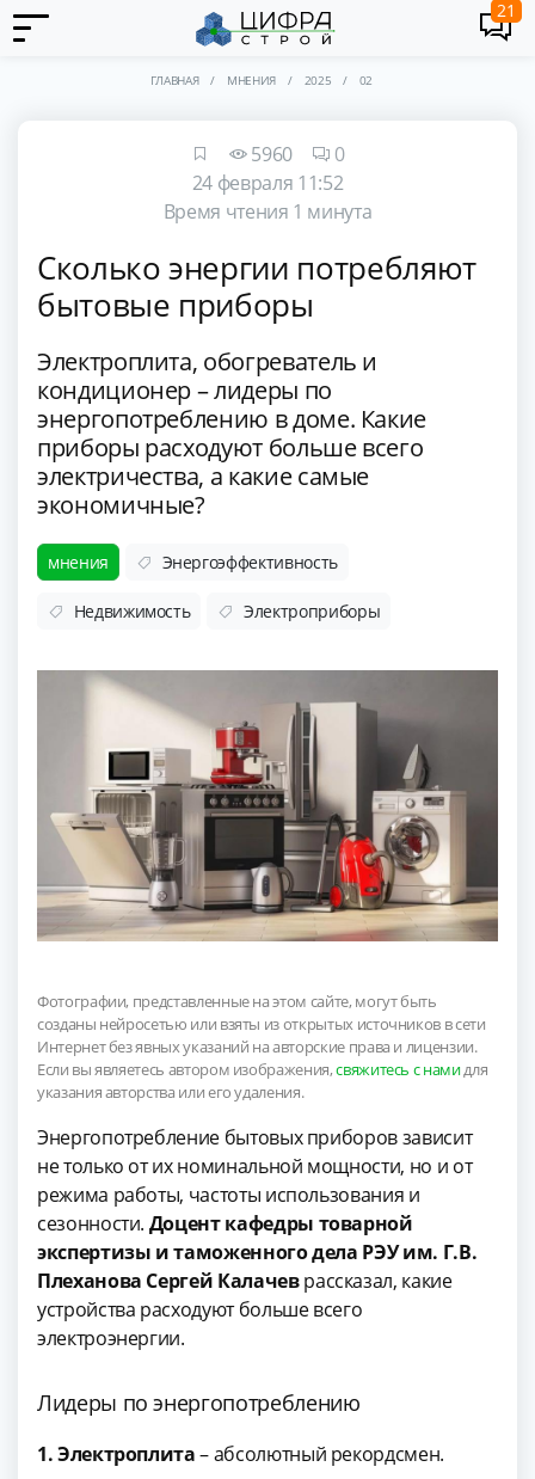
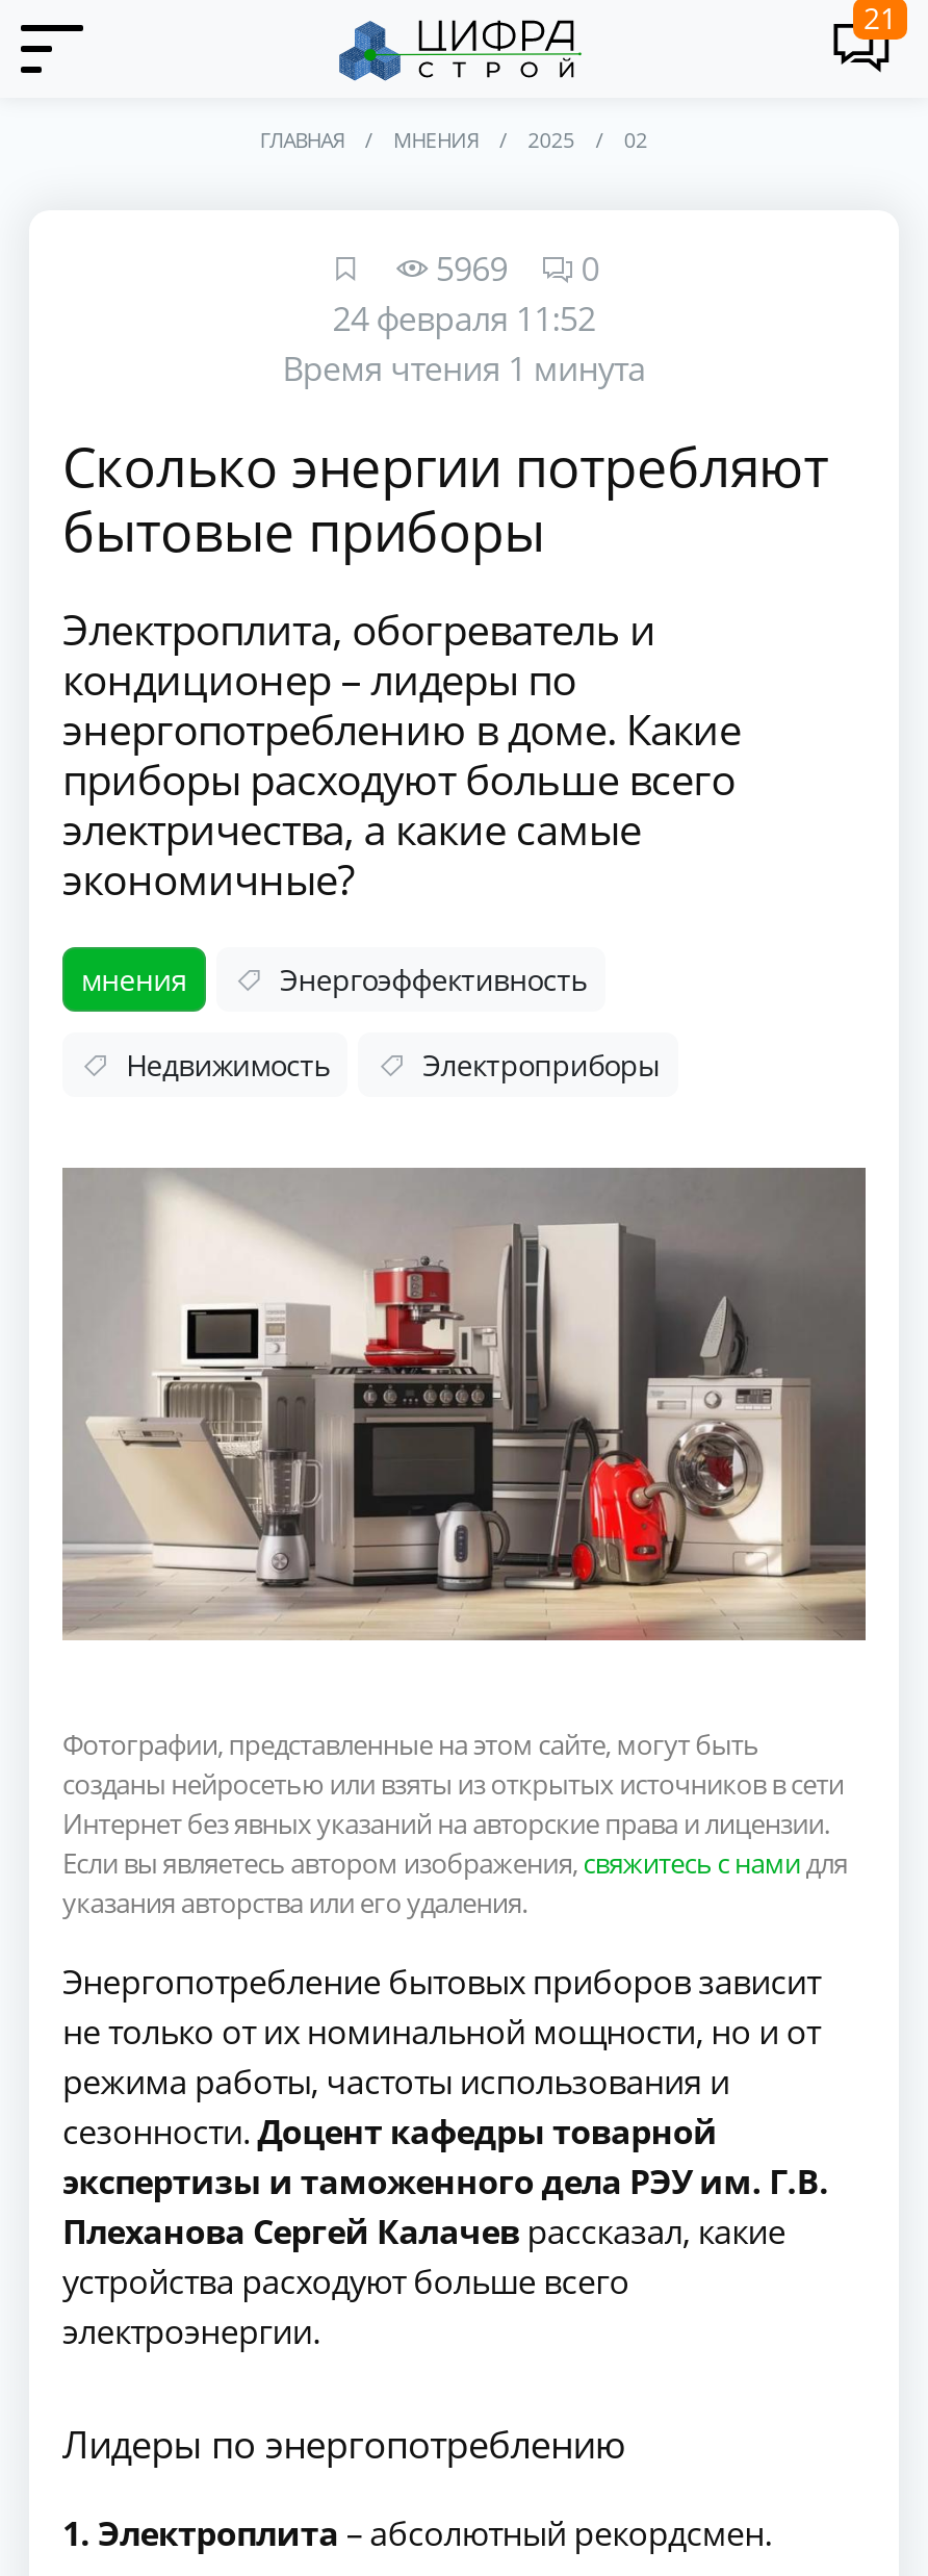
- 5960 0
+ 5969 0
